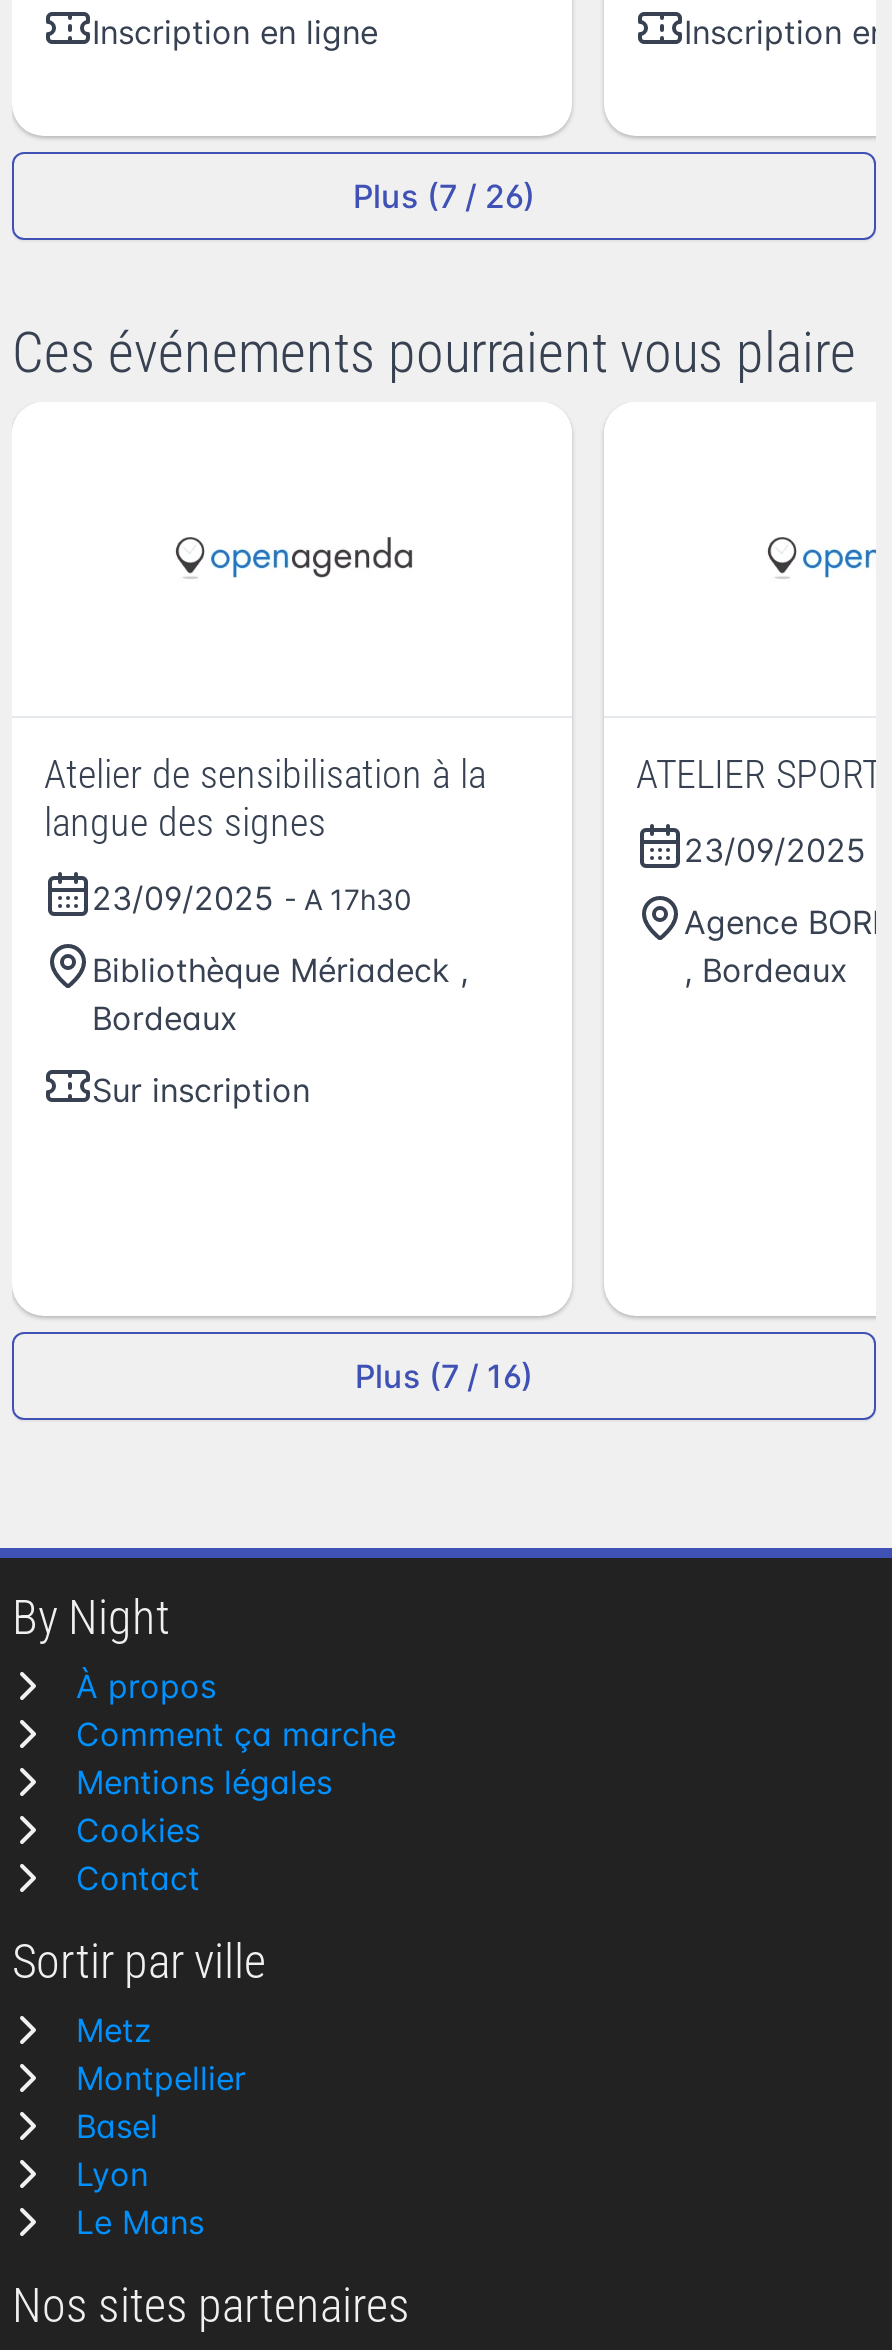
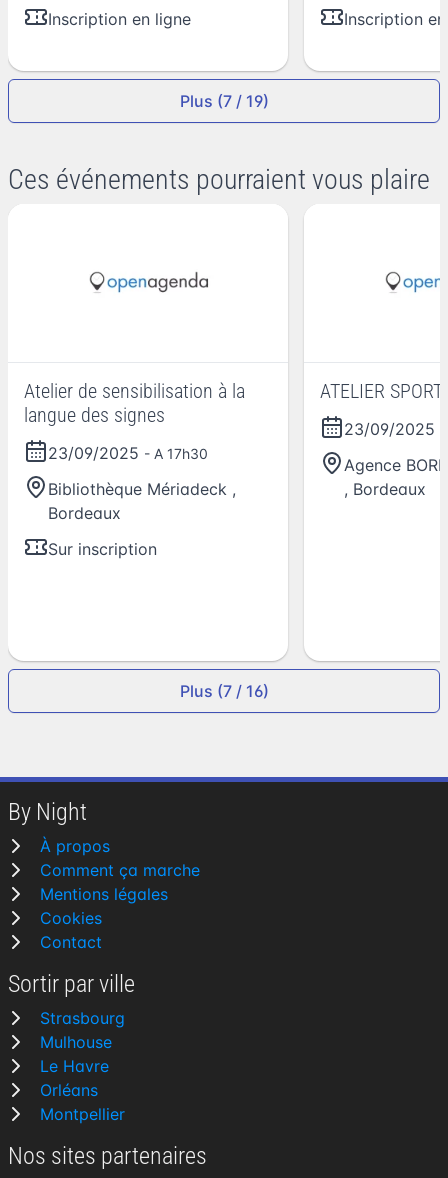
- Plus (7 / 26)
+ Plus (7 / 19)

- Metz
+ Strasbourg
+ Mulhouse
+ Le Havre
+ Orléans

moved down: Montpellier

- Basel
- Lyon
- Le Mans
